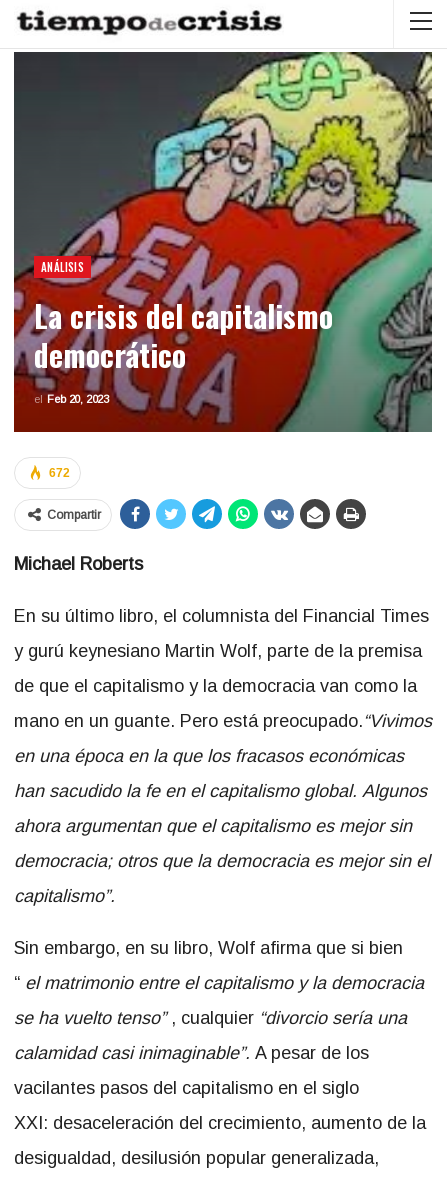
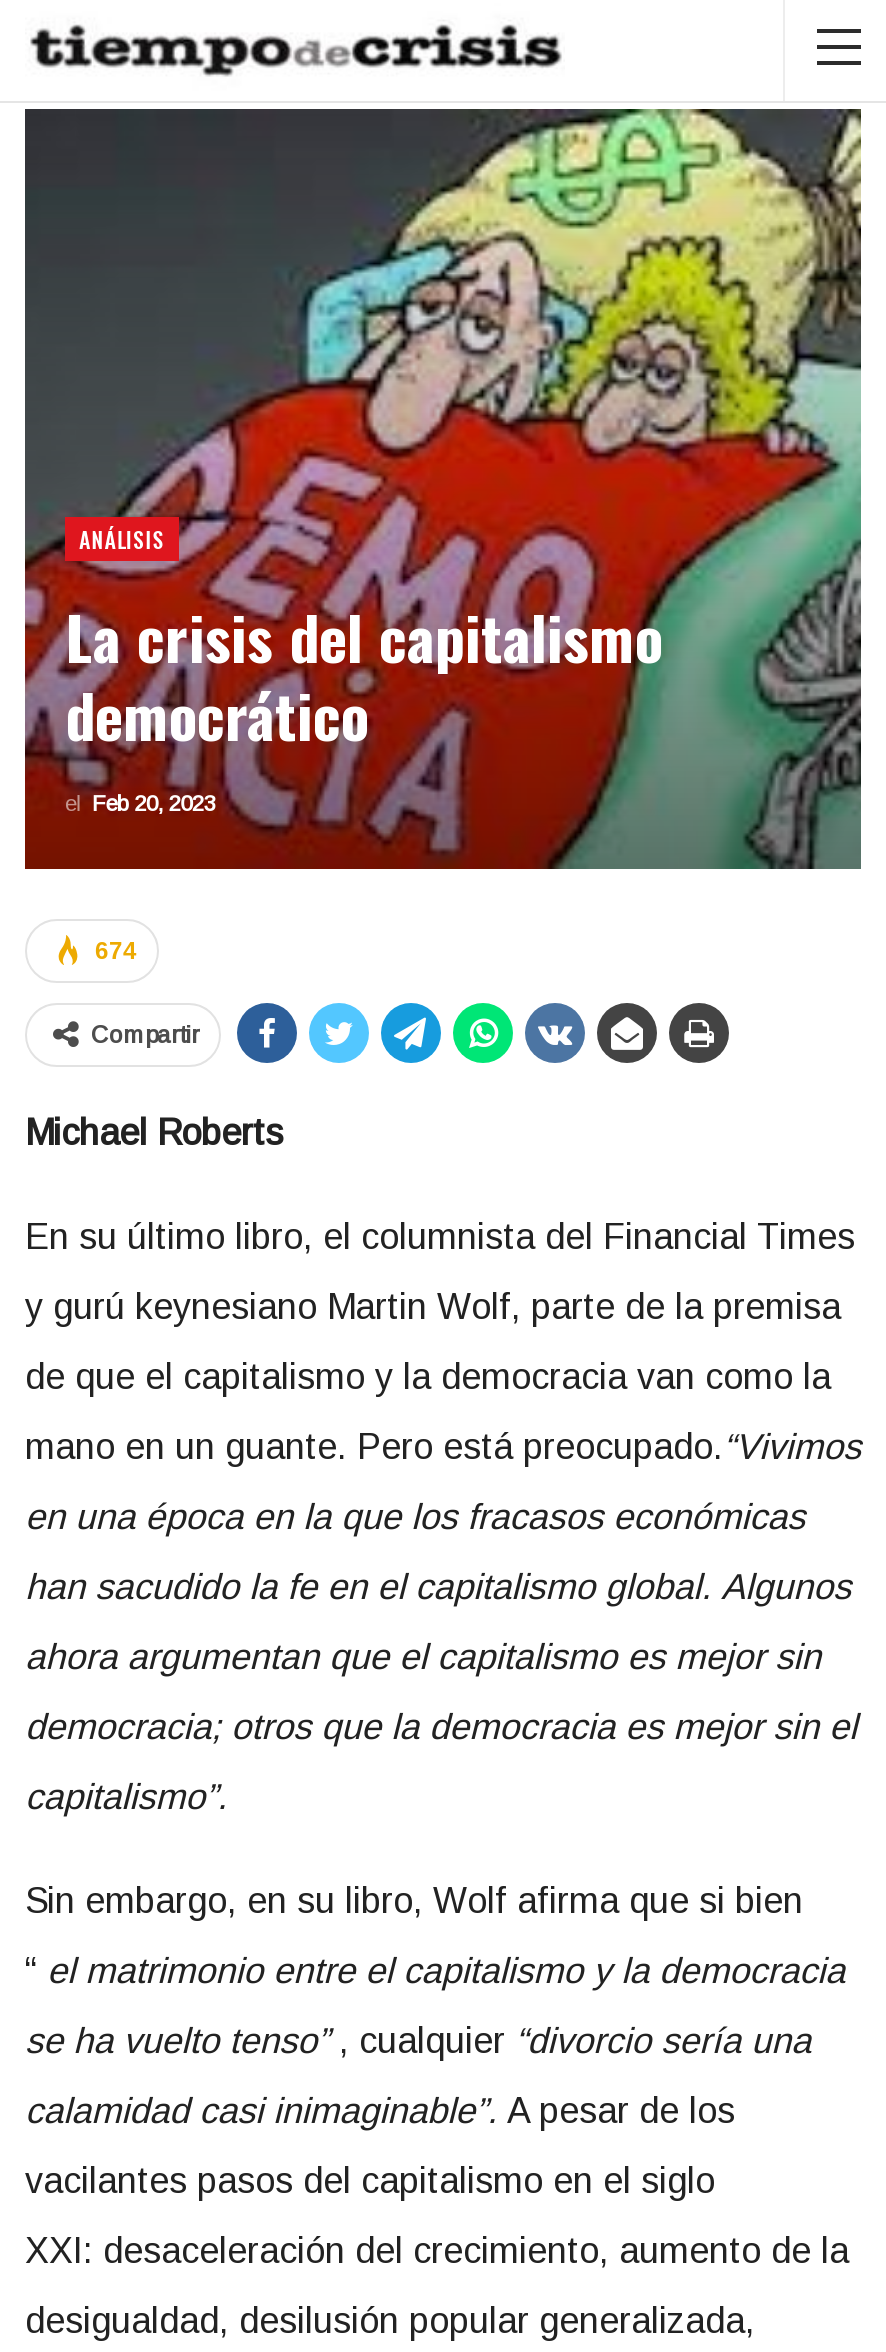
- 672
+ 674
